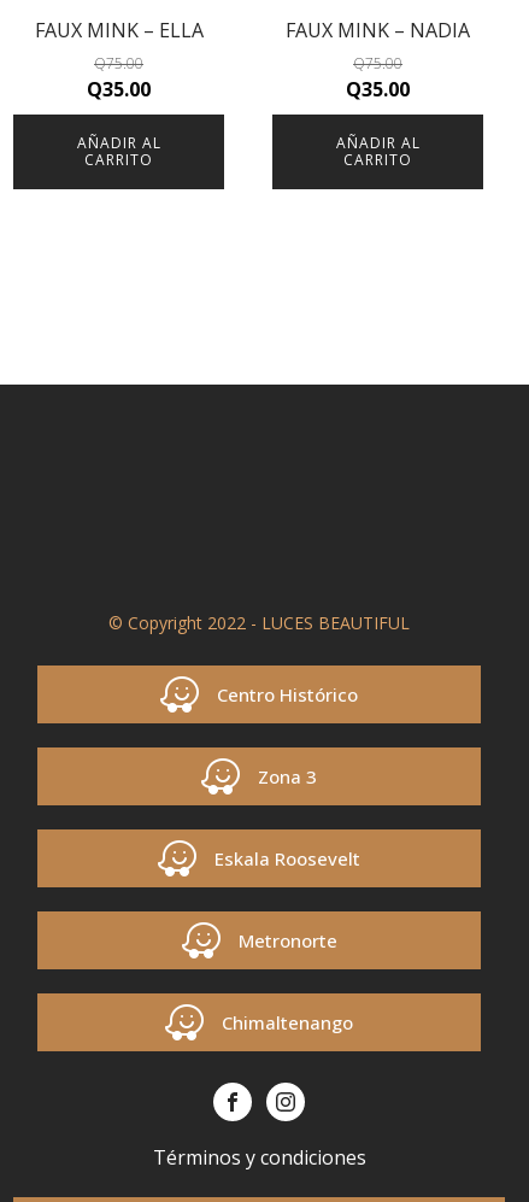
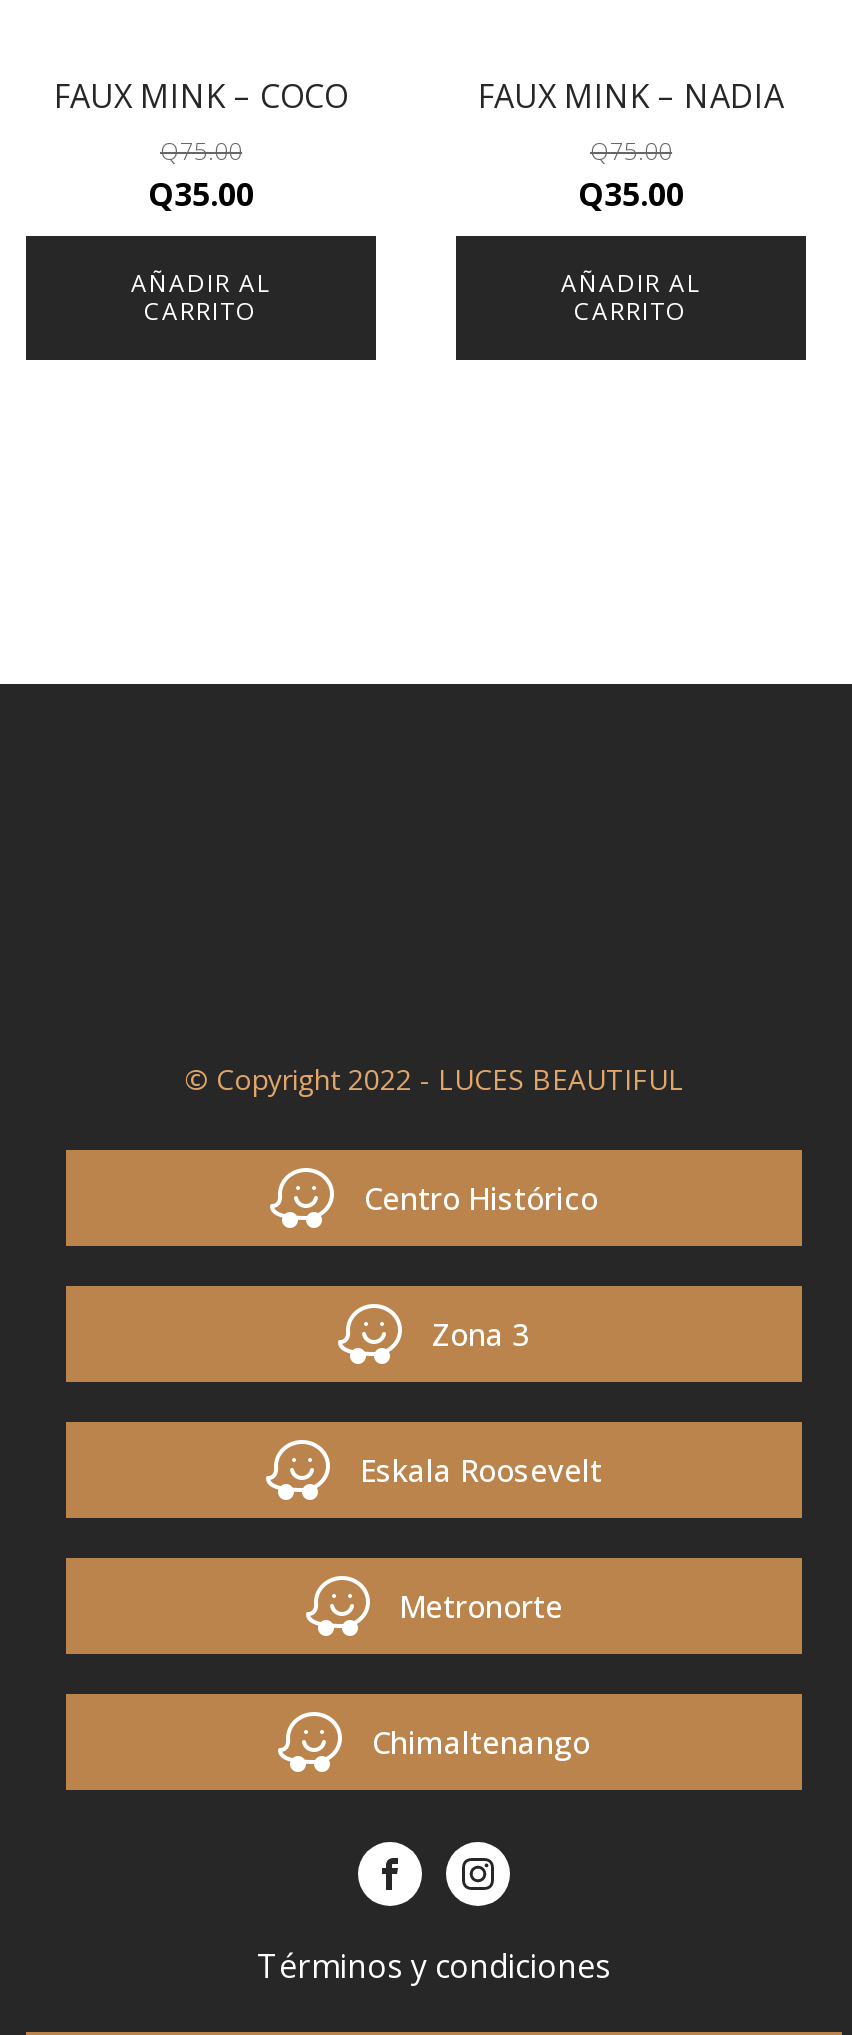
- FAUX MINK – ELLA
+ FAUX MINK – COCO
